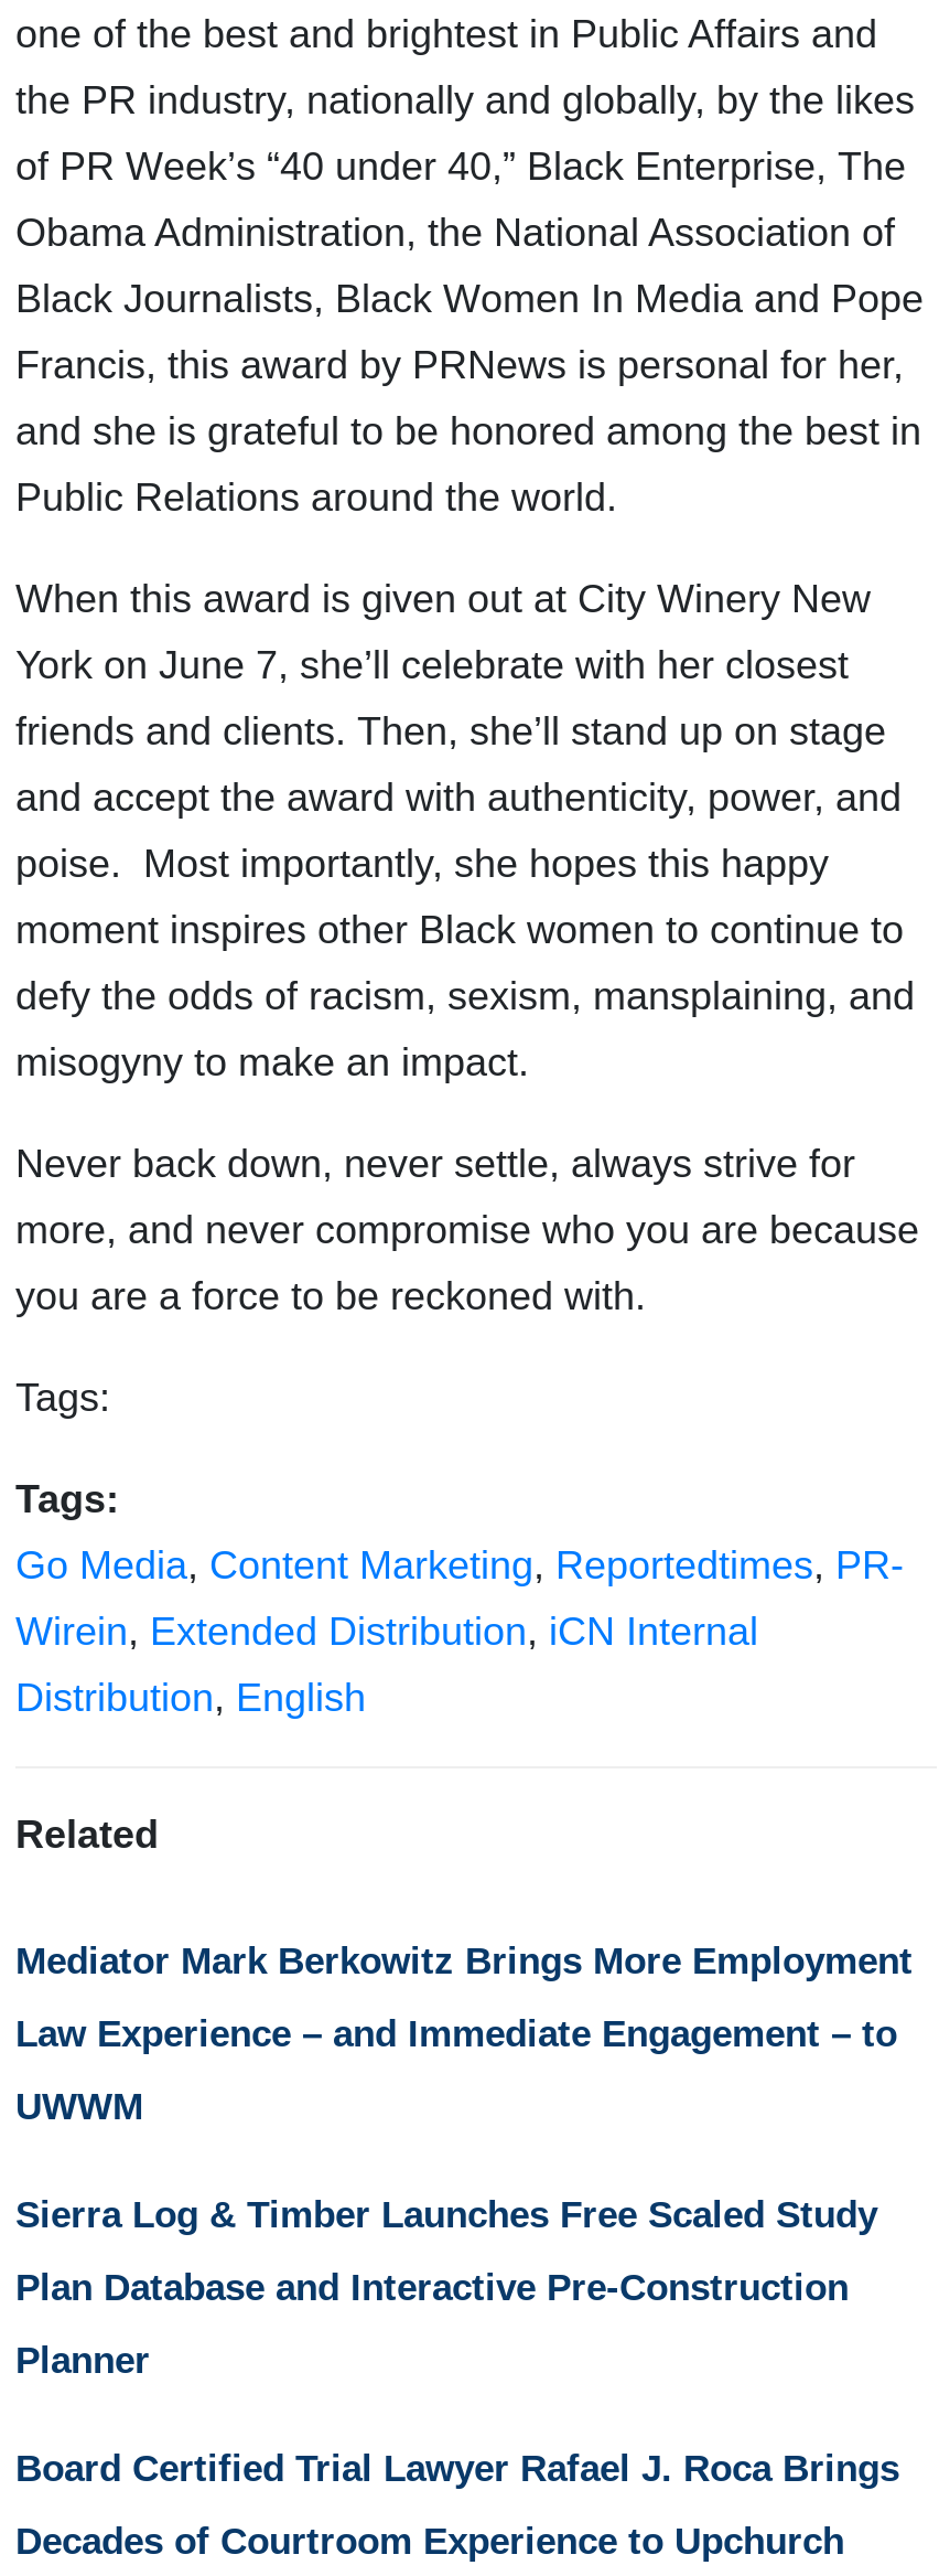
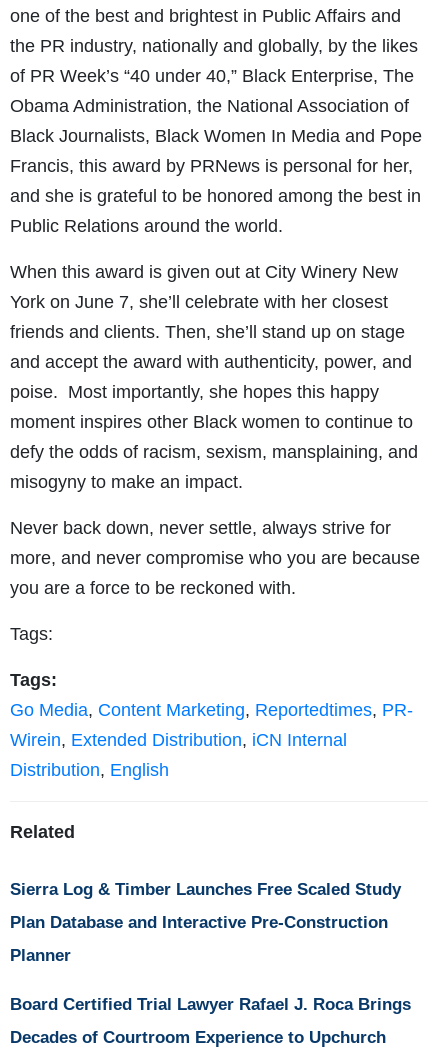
- Mediator Mark Berkowitz Brings More Employment
- Law Experience – and Immediate Engagement – to
- UWWM
